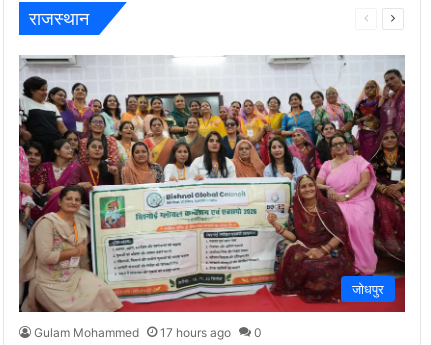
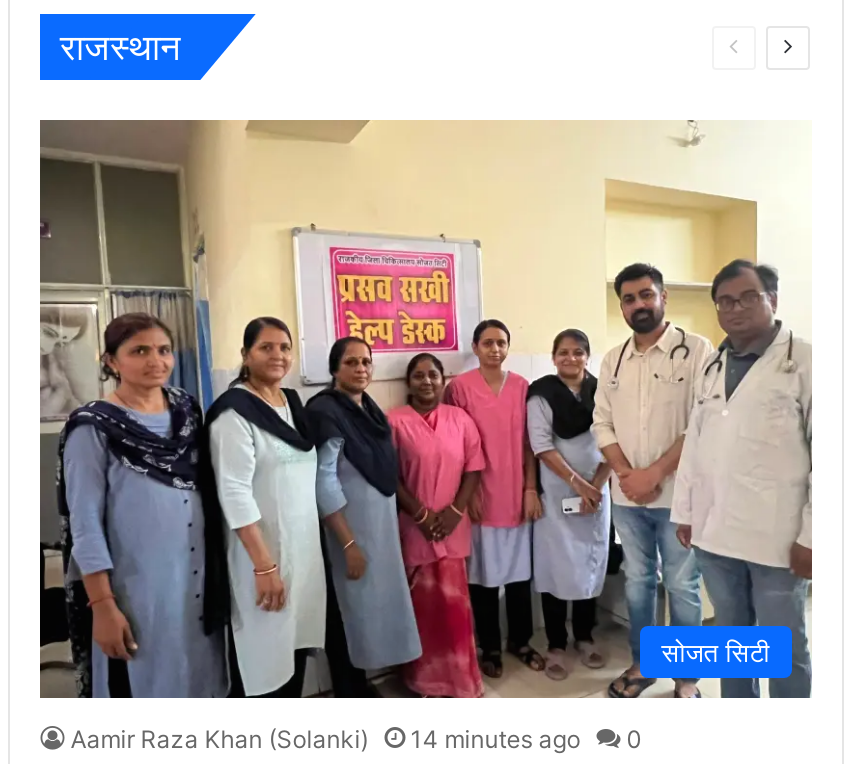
- [image]
- जोधपुर
+ [image]
+ सोजत सिटी

- Gulam Mohammed
- 17 hours ago
+ Aamir Raza Khan (Solanki)
+ 14 minutes ago
